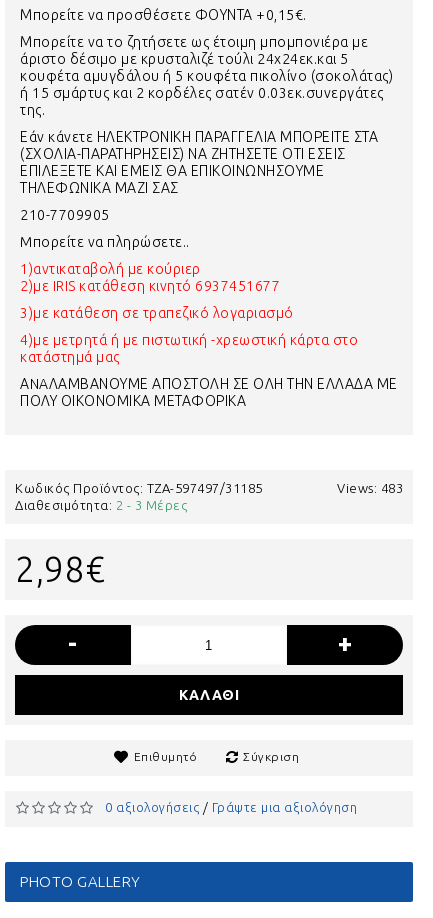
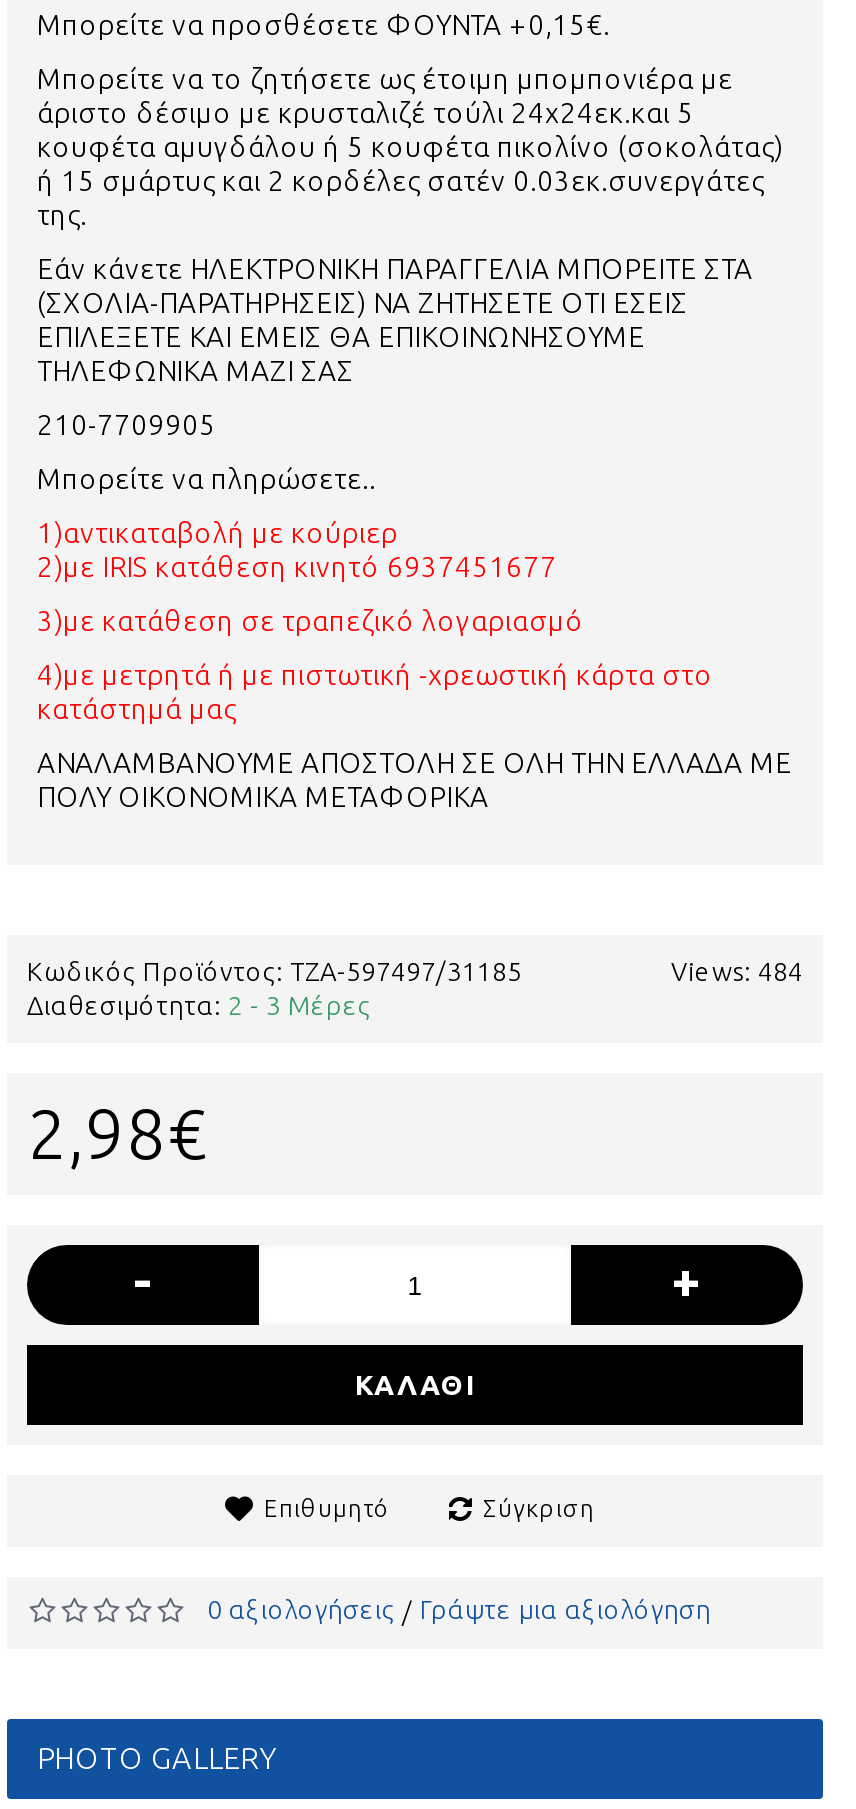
- Views: 483
+ Views: 484
